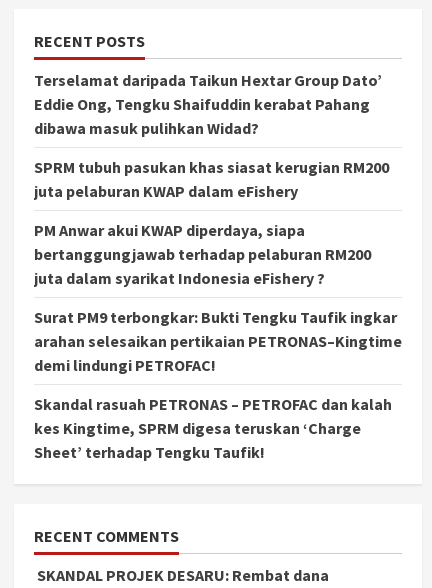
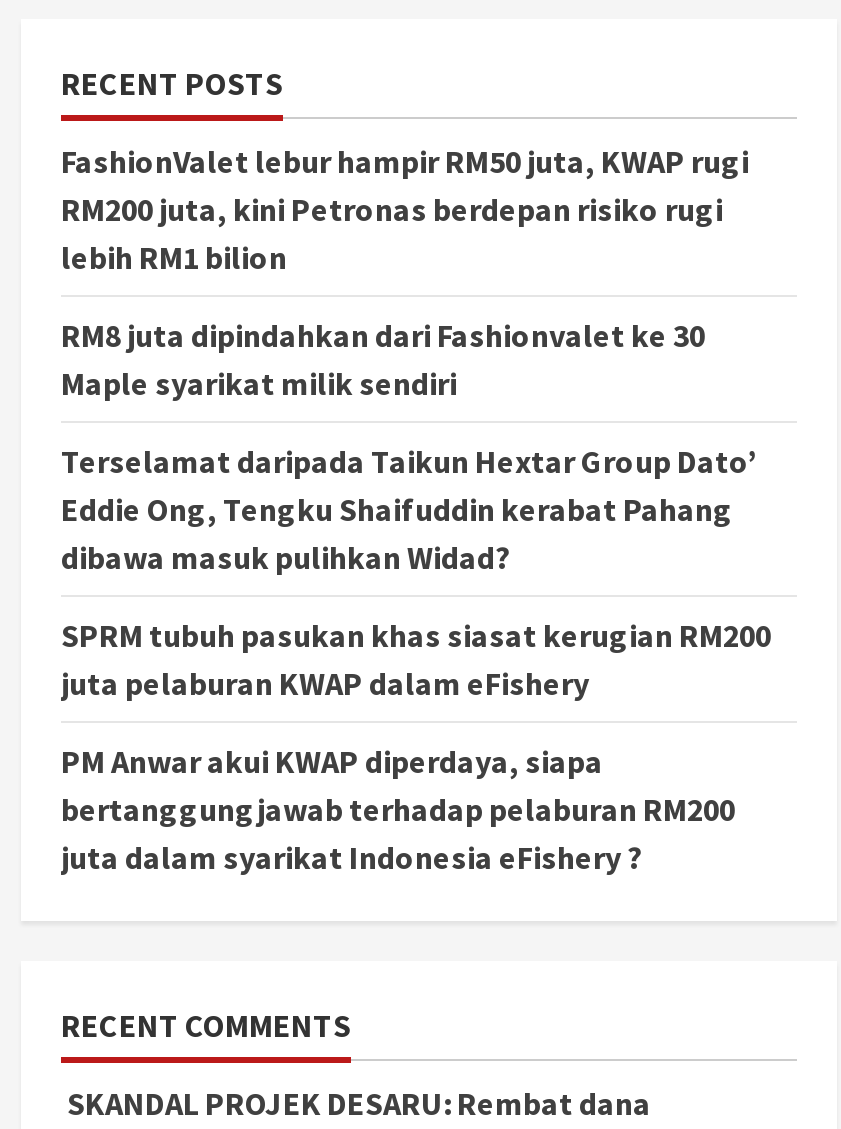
+ FashionValet lebur hampir RM50 juta, KWAP rugi
+ RM200 juta, kini Petronas berdepan risiko rugi
+ lebih RM1 bilion
+ RM8 juta dipindahkan dari Fashionvalet ke 30
+ Maple syarikat milik sendiri

moved down: Terselamat daripada Taikun Hextar Group Dato’ | Eddie Ong, Tengku Shaifuddin kerabat Pahang | dibawa masuk pulihkan Widad? | SPRM tubuh pasukan khas siasat kerugian RM200 | juta pelaburan KWAP dalam eFishery | PM Anwar akui KWAP diperdaya, siapa | bertanggungjawab terhadap pelaburan RM200 | juta dalam syarikat Indonesia eFishery ?

- Surat PM9 terbongkar: Bukti Tengku Taufik ingkar
- arahan selesaikan pertikaian PETRONAS–Kingtime
- demi lindungi PETROFAC!
- Skandal rasuah PETRONAS – PETROFAC dan kalah
- kes Kingtime, SPRM digesa teruskan ‘Charge
- Sheet’ terhadap Tengku Taufik!
